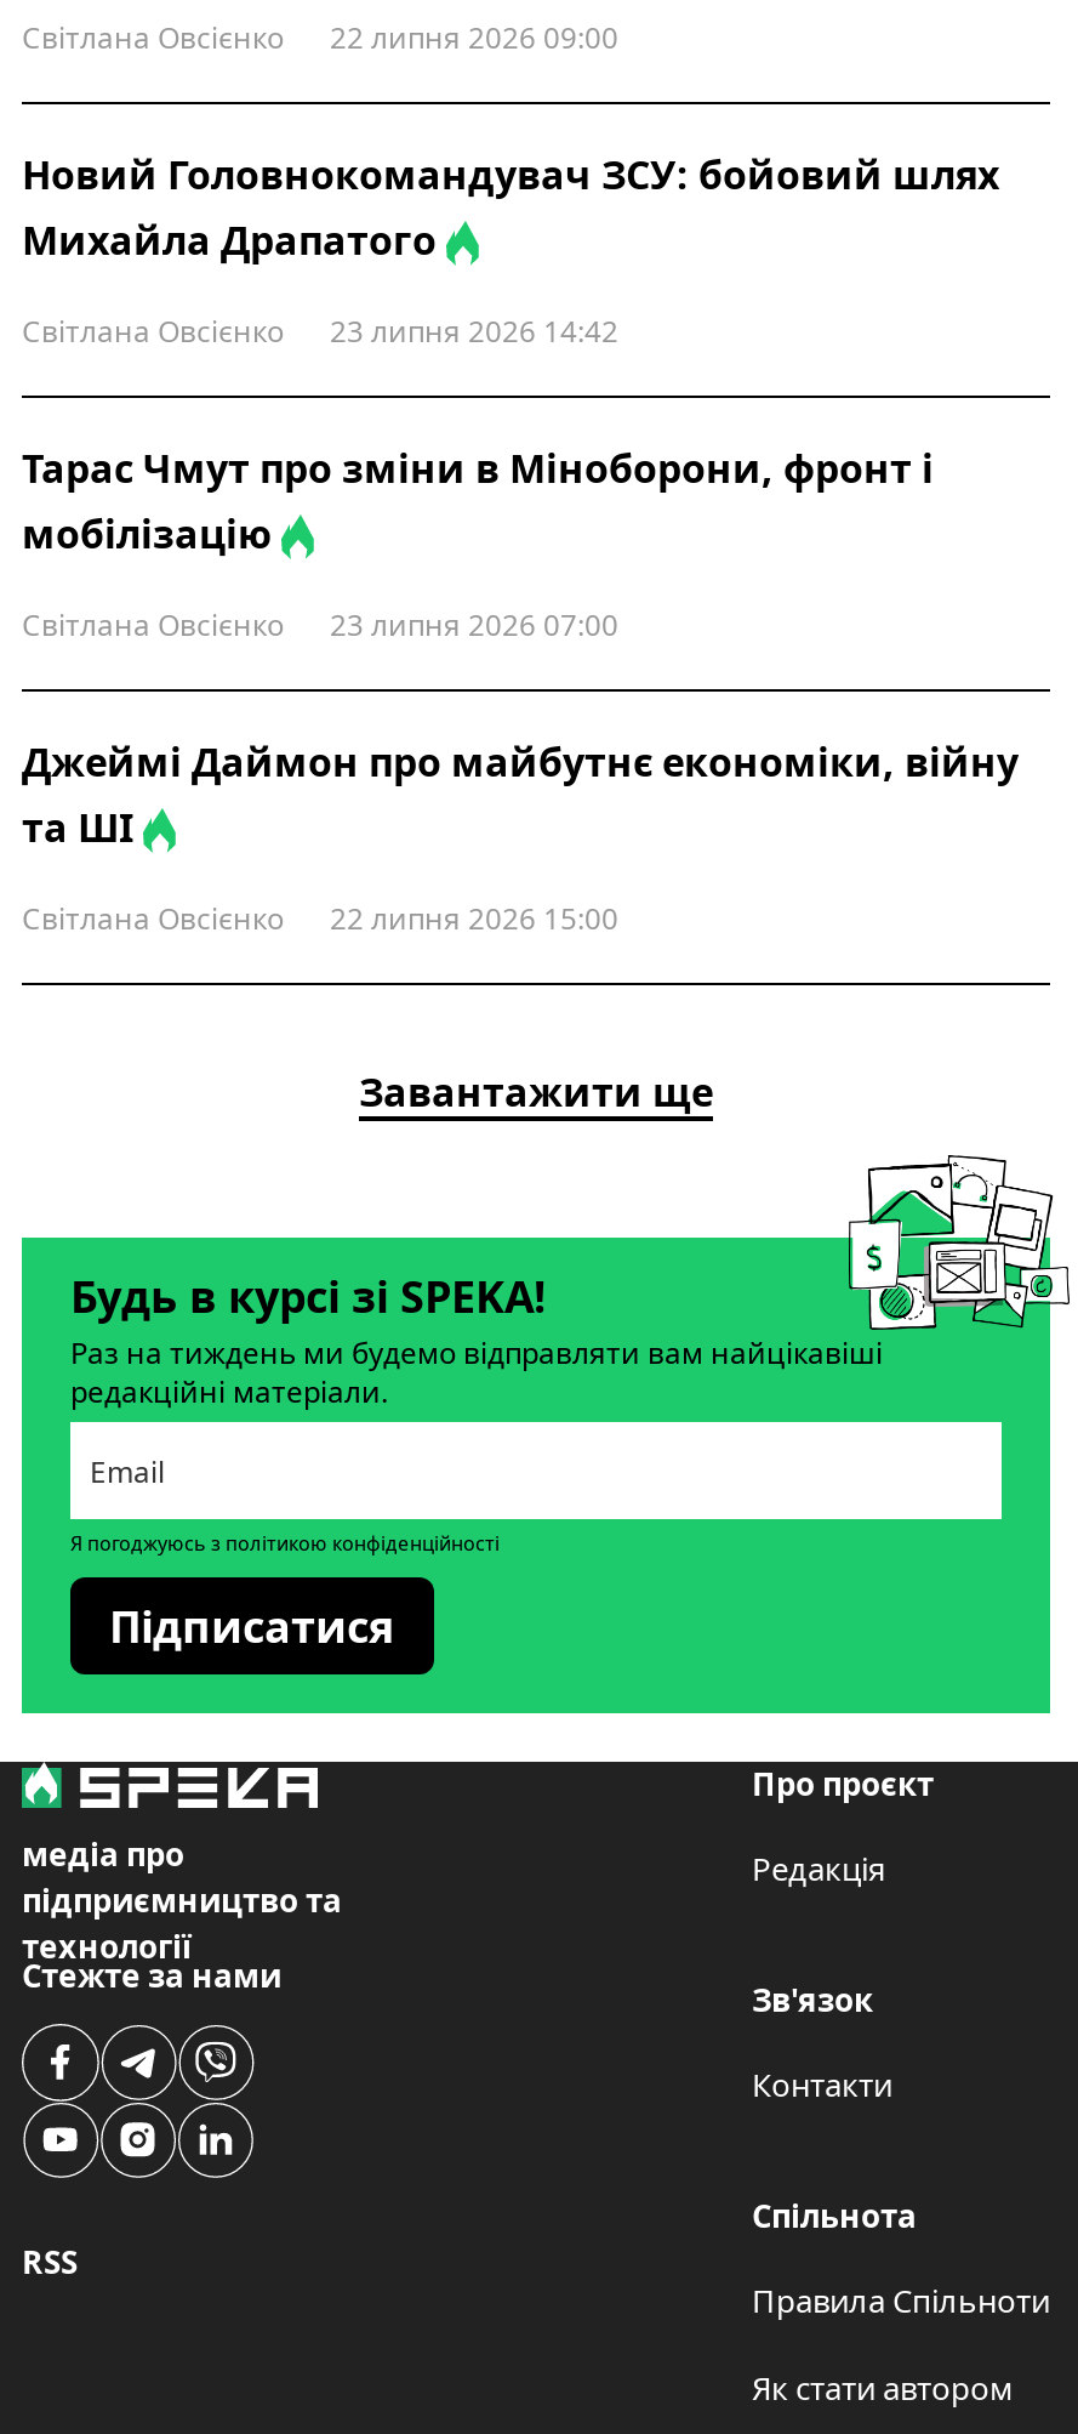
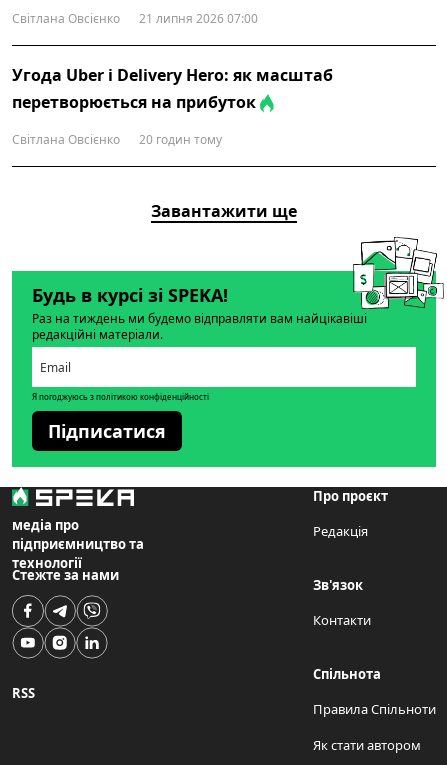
- Світлана Овсієнко 22 липня 2026 09:00
+ Світлана Овсієнко 21 липня 2026 07:00

- Новий Головнокомандувач ЗСУ: бойовий шлях
- Михайла Драпатого
+ Угода Uber і Delivery Hero: як масштаб
+ перетворюється на прибуток

- 23 липня 2026 14:42
- Тарас Чмут про зміни в Міноборони, фронт і
- мобілізацію
- Світлана Овсієнко
- 23 липня 2026 07:00
- Джеймі Даймон про майбутнє економіки, війну
- та ШІ
- Світлана Овсієнко
- 22 липня 2026 15:00
+ 20 годин тому
